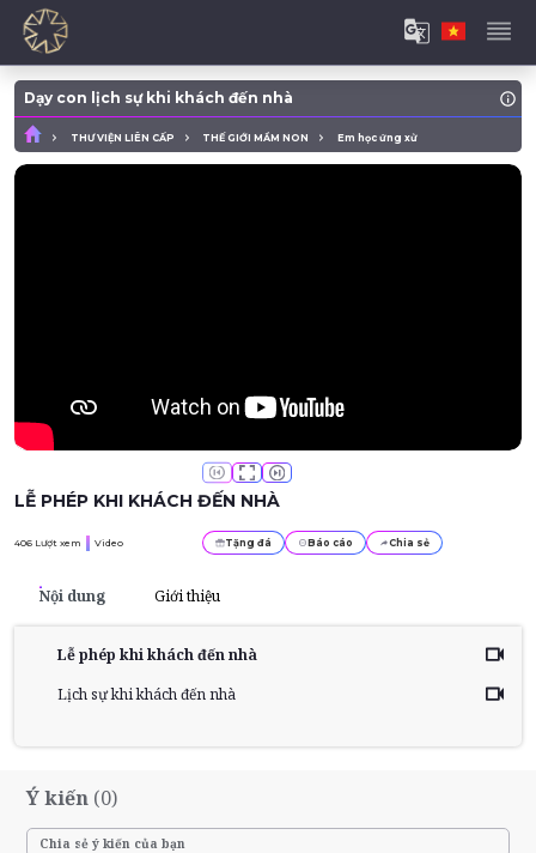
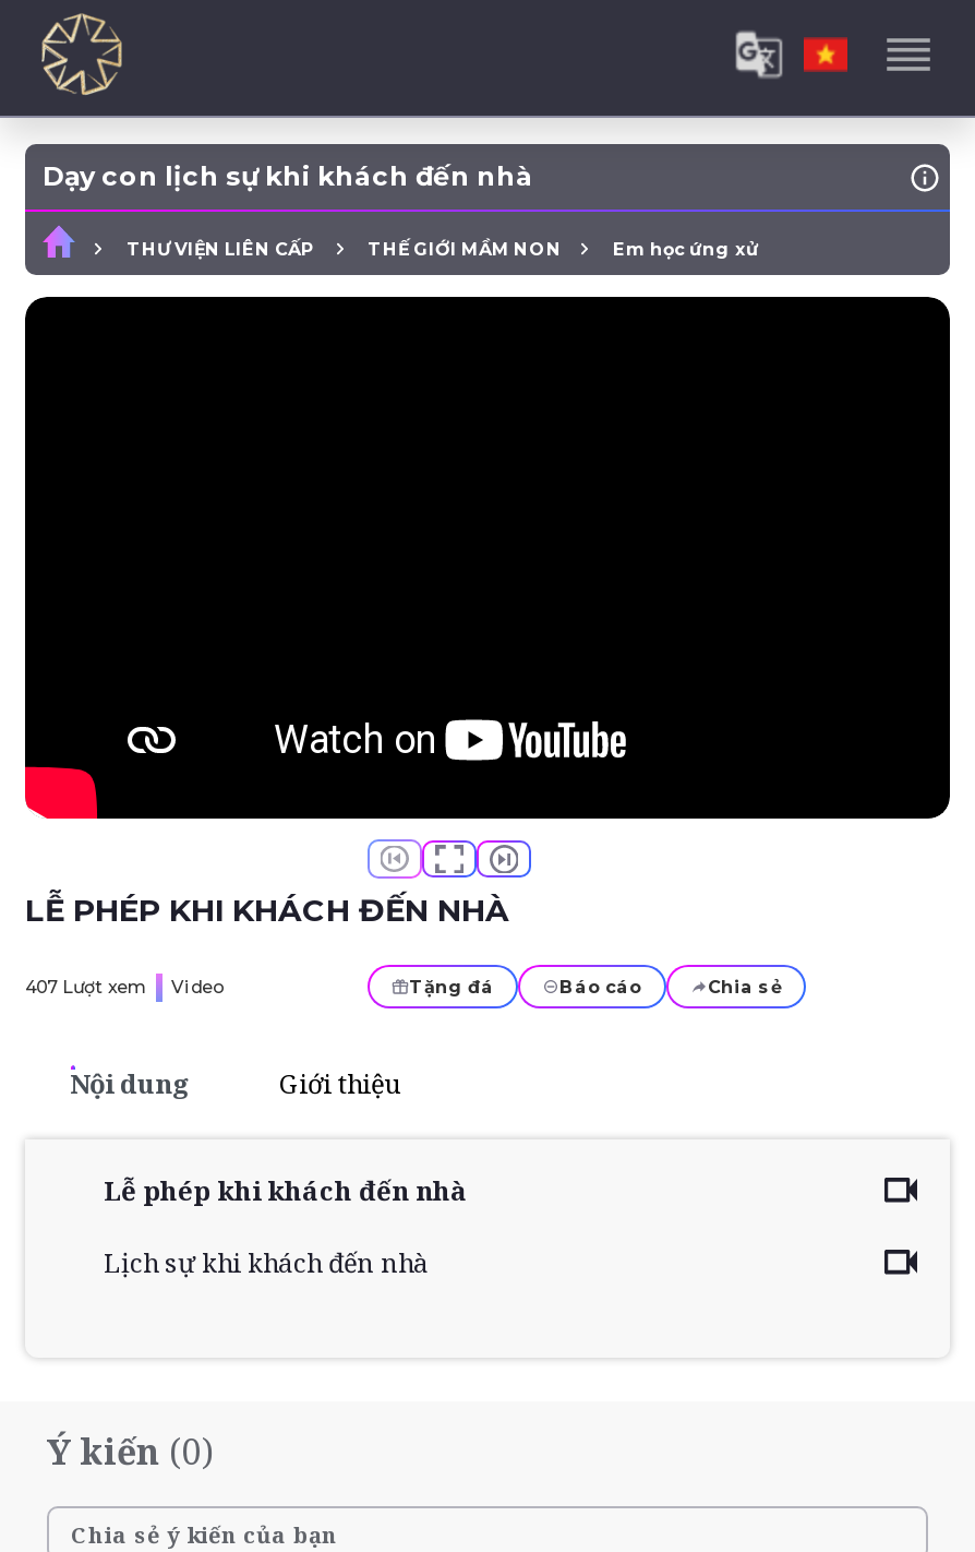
- 406 Lượt xem Video
+ 407 Lượt xem Video
